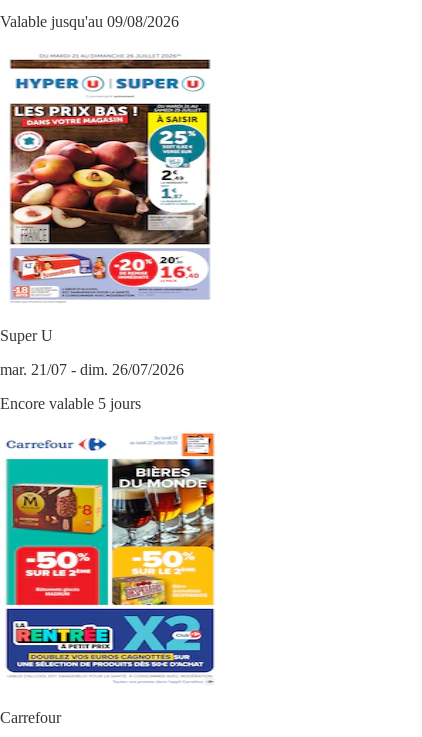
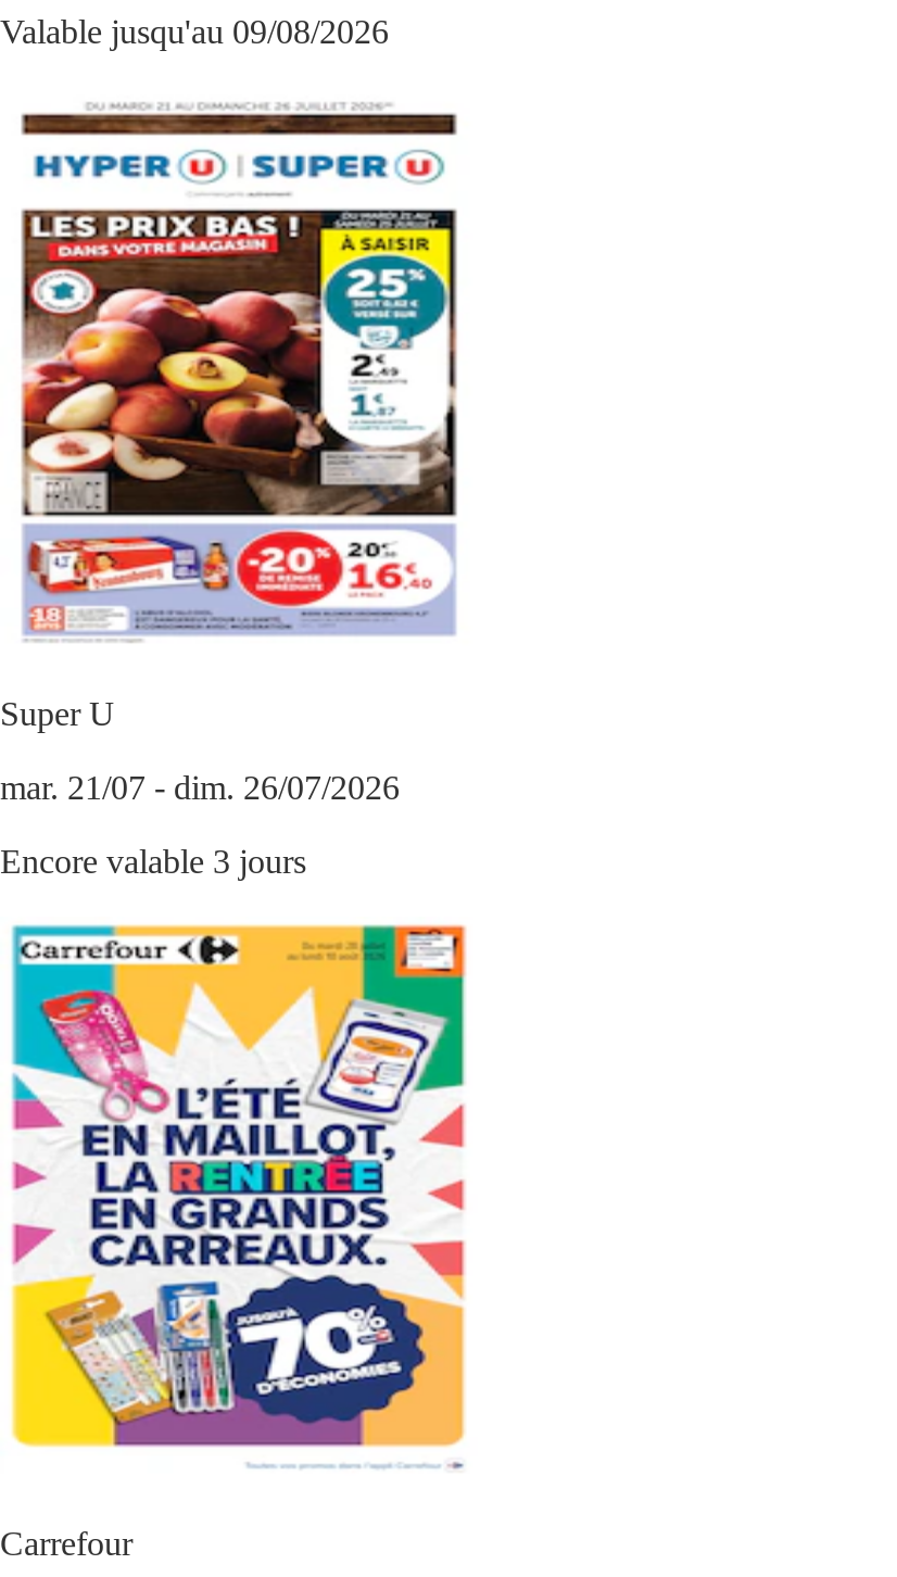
- Encore valable 5 jours
+ Encore valable 3 jours

- [image]
+ [image]
